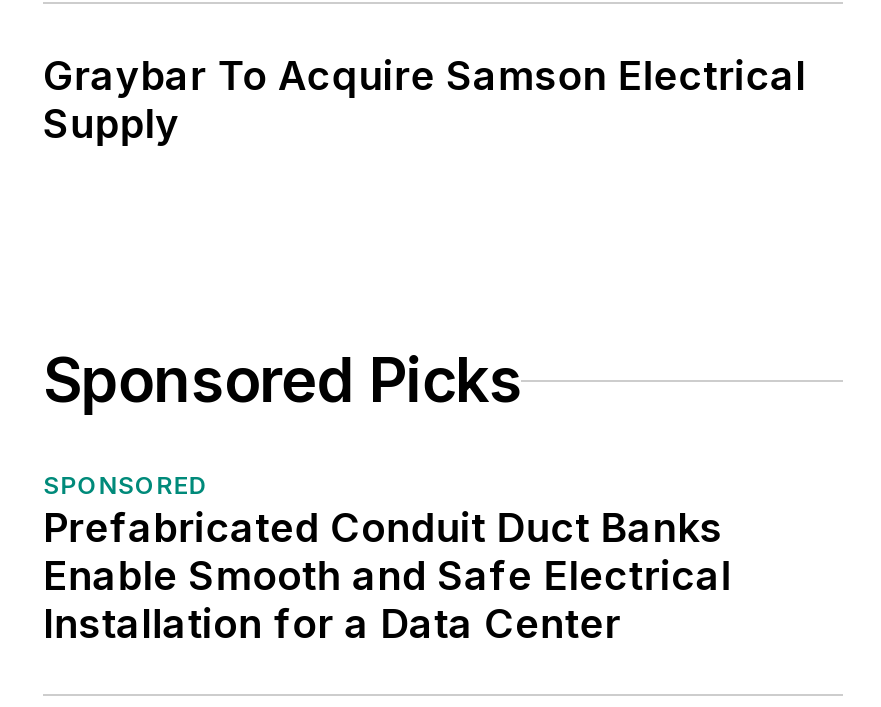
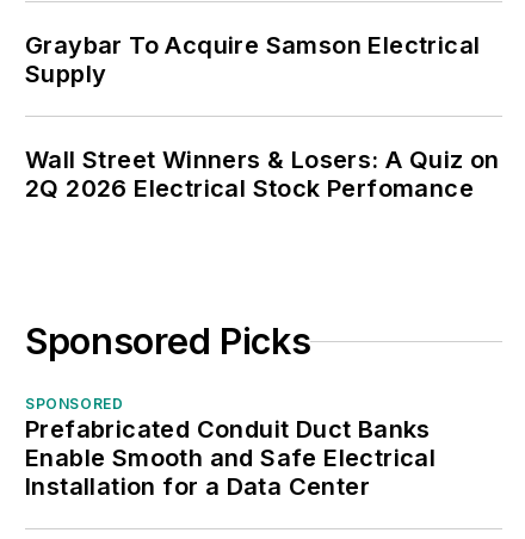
+ Wall Street Winners & Losers: A Quiz on
+ 2Q 2026 Electrical Stock Perfomance
